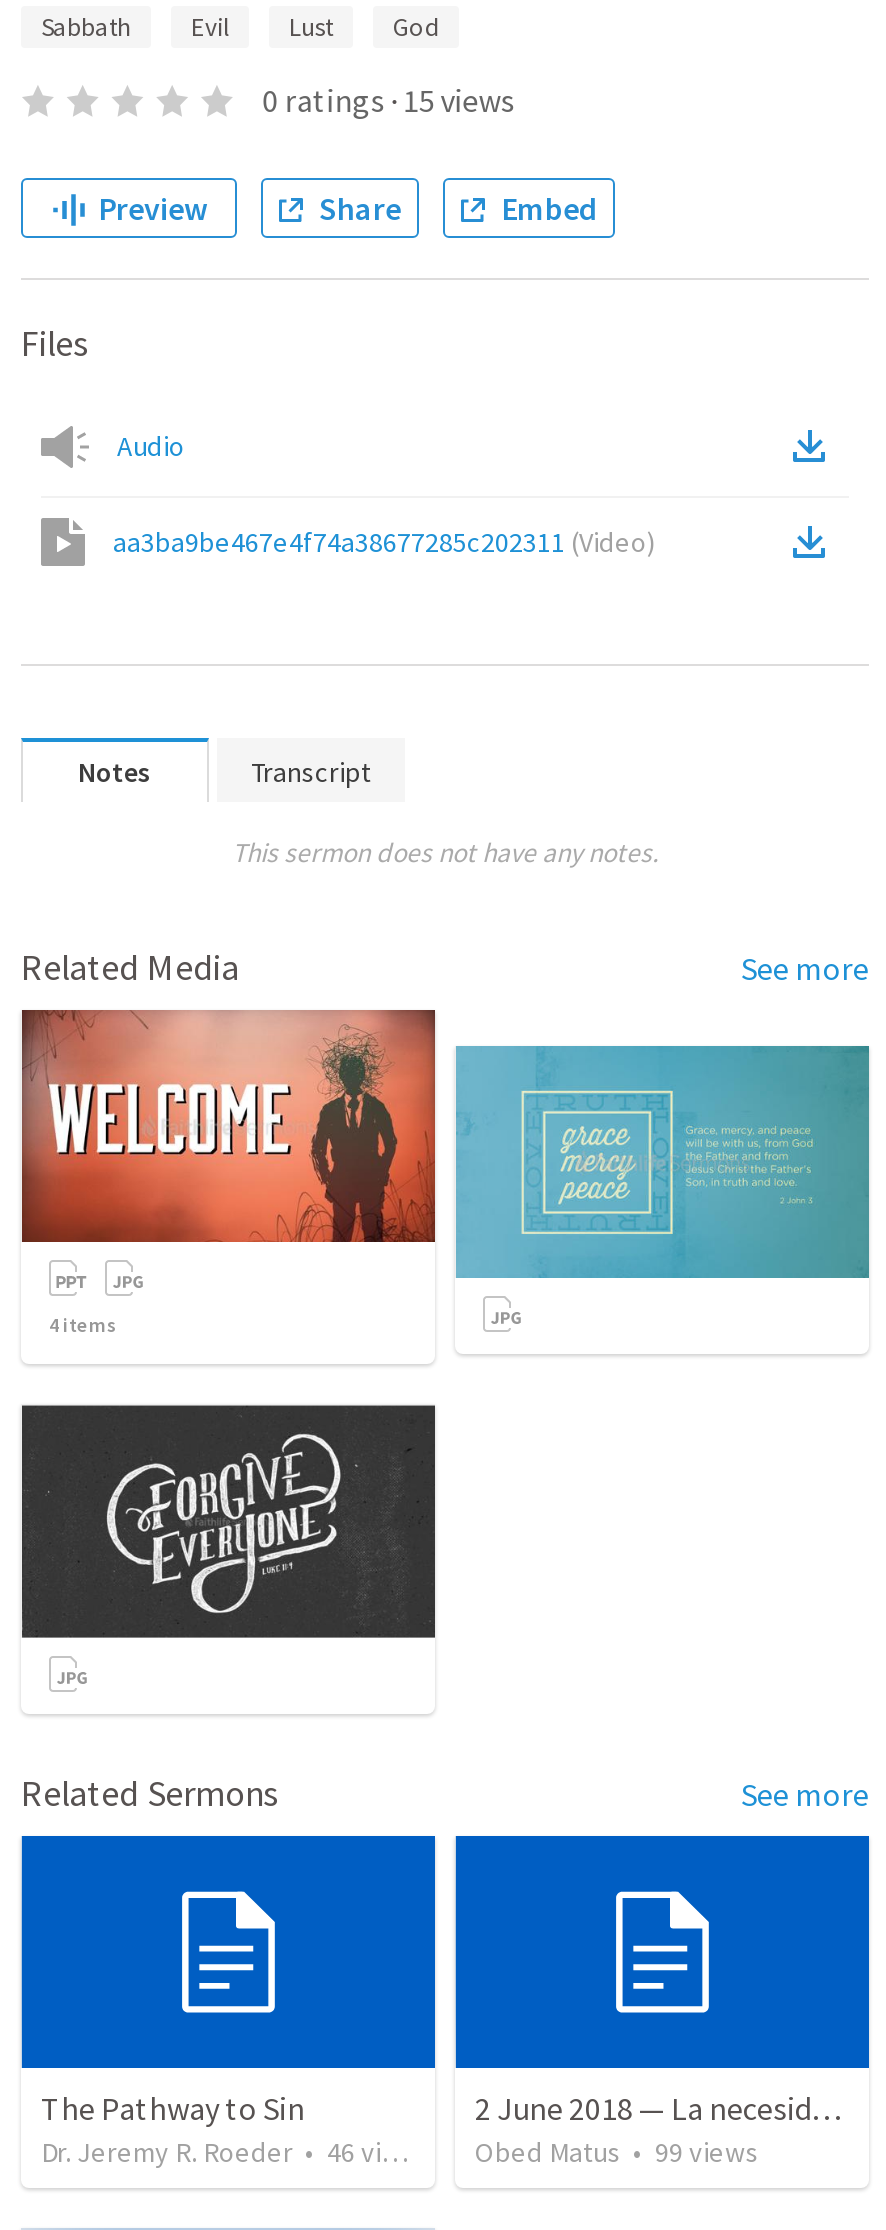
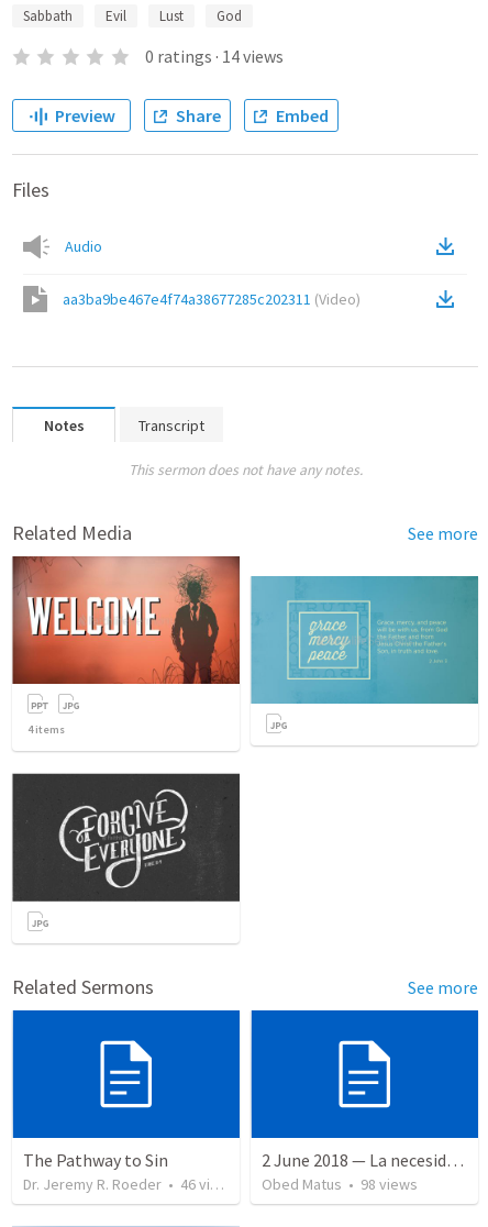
- 0 ratings · 15 views
+ 0 ratings · 14 views

- Obed Matus • 99 views
+ Obed Matus • 98 views
